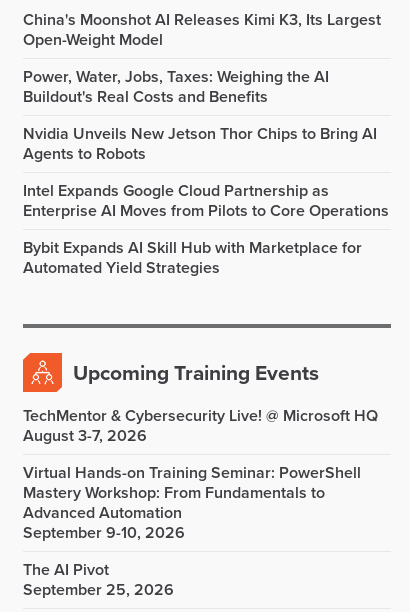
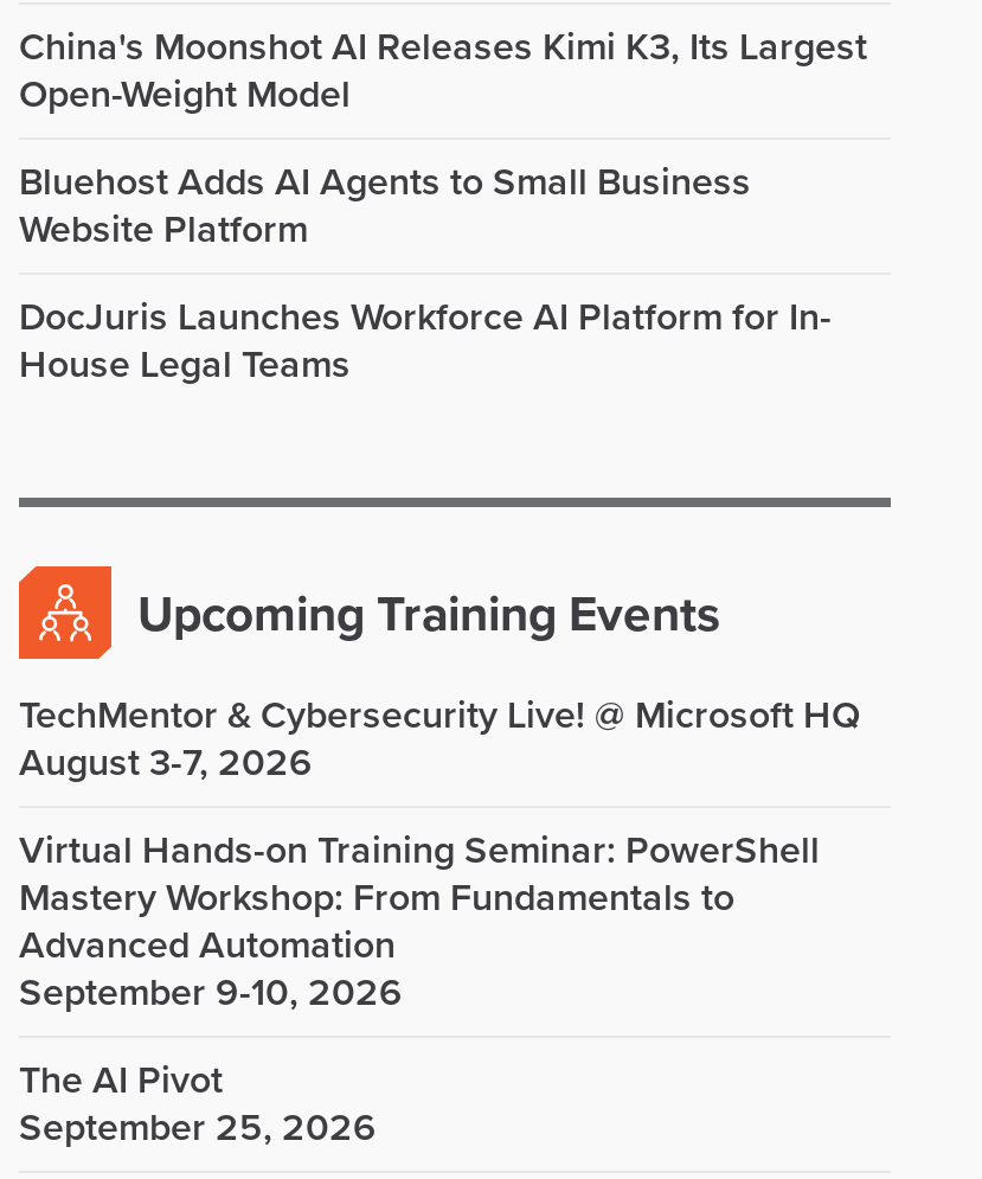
- Power, Water, Jobs, Taxes: Weighing the AI
- Buildout's Real Costs and Benefits
- Nvidia Unveils New Jetson Thor Chips to Bring AI
- Agents to Robots
- Intel Expands Google Cloud Partnership as
- Enterprise AI Moves from Pilots to Core Operations
- Bybit Expands AI Skill Hub with Marketplace for
- Automated Yield Strategies
+ Bluehost Adds AI Agents to Small Business
+ Website Platform
+ DocJuris Launches Workforce AI Platform for In-
+ House Legal Teams
